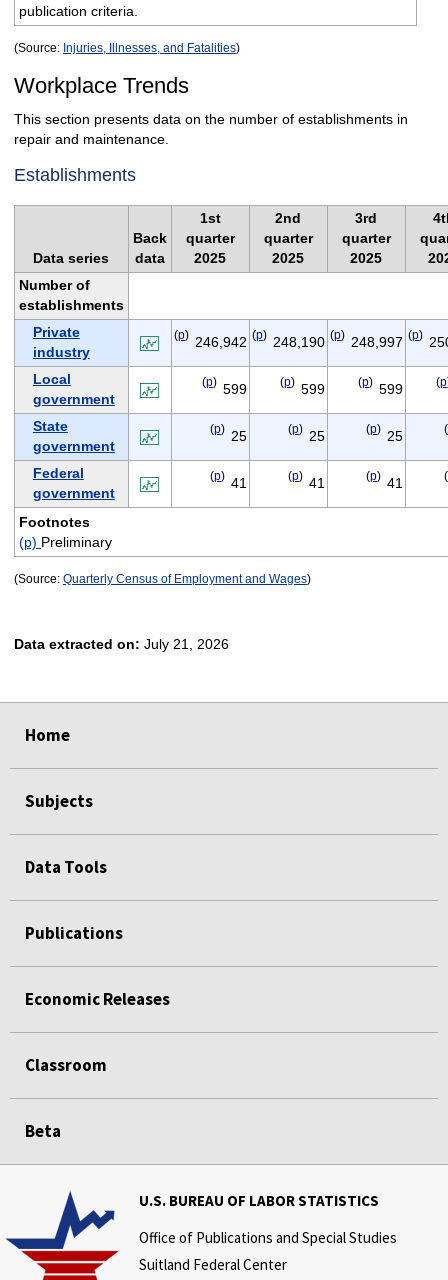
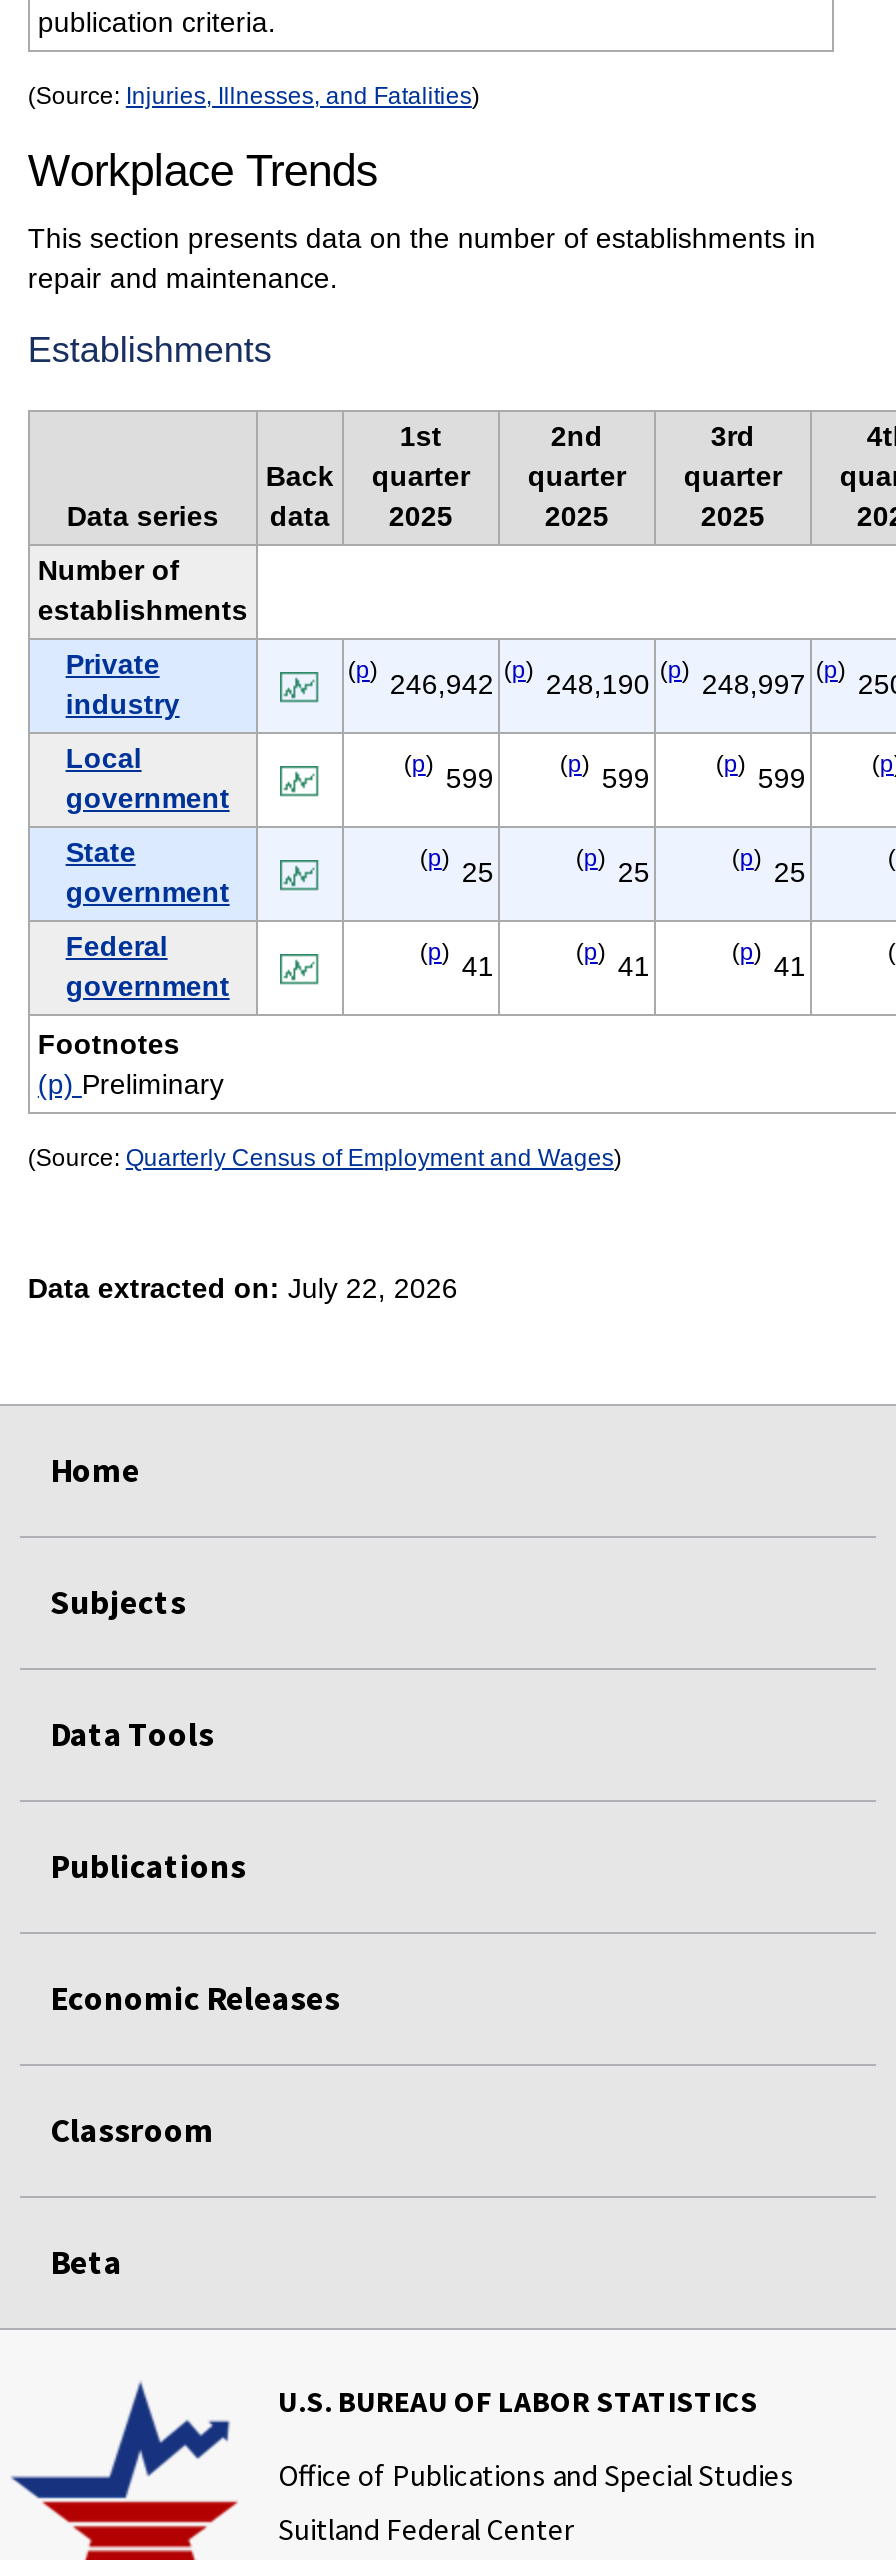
- Data extracted on: July 21, 2026
+ Data extracted on: July 22, 2026
